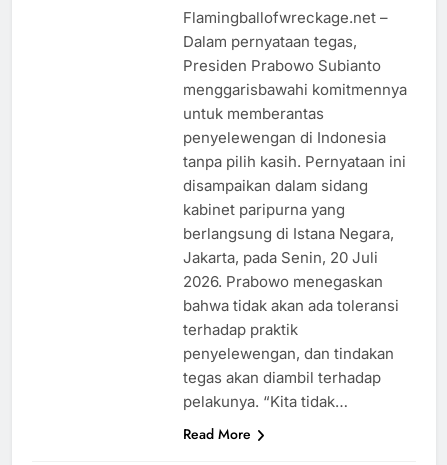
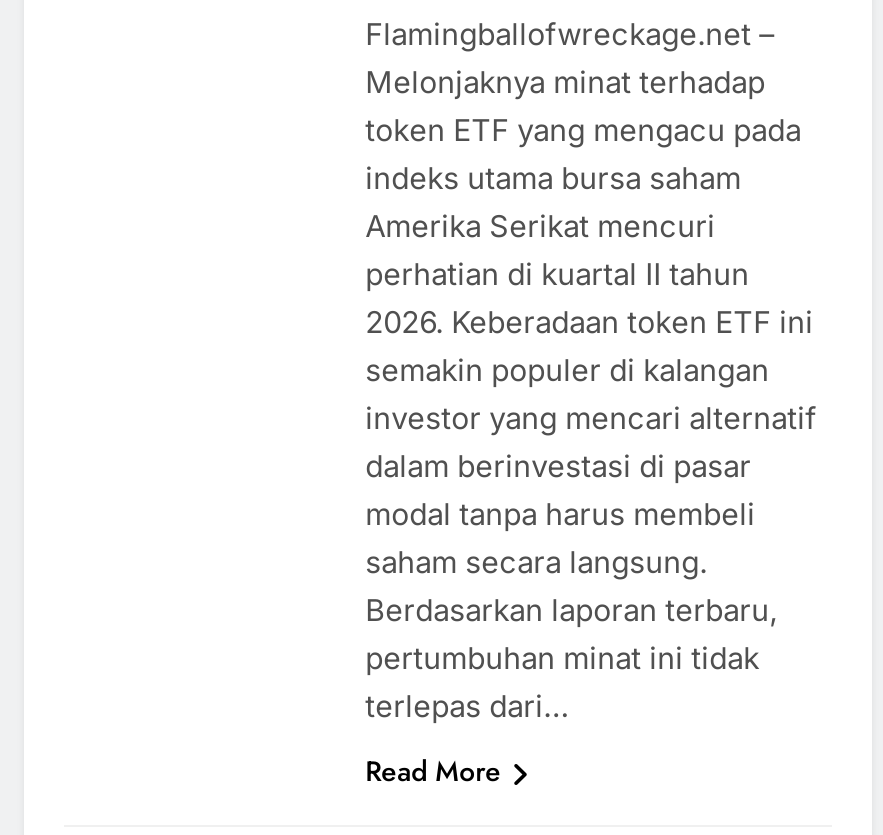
- Dalam pernyataan tegas,
- Presiden Prabowo Subianto
- menggarisbawahi komitmennya
- untuk memberantas
- penyelewengan di Indonesia
- tanpa pilih kasih. Pernyataan ini
- disampaikan dalam sidang
- kabinet paripurna yang
- berlangsung di Istana Negara,
- Jakarta, pada Senin, 20 Juli
- 2026. Prabowo menegaskan
- bahwa tidak akan ada toleransi
- terhadap praktik
- penyelewengan, dan tindakan
- tegas akan diambil terhadap
- pelakunya. “Kita tidak…
+ Melonjaknya minat terhadap
+ token ETF yang mengacu pada
+ indeks utama bursa saham
+ Amerika Serikat mencuri
+ perhatian di kuartal II tahun
+ 2026. Keberadaan token ETF ini
+ semakin populer di kalangan
+ investor yang mencari alternatif
+ dalam berinvestasi di pasar
+ modal tanpa harus membeli
+ saham secara langsung.
+ Berdasarkan laporan terbaru,
+ pertumbuhan minat ini tidak
+ terlepas dari…
